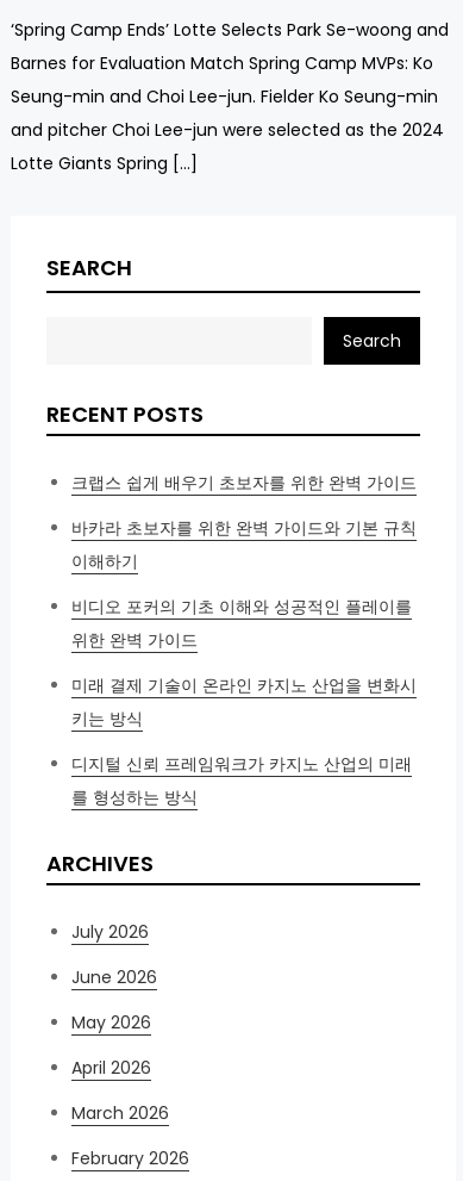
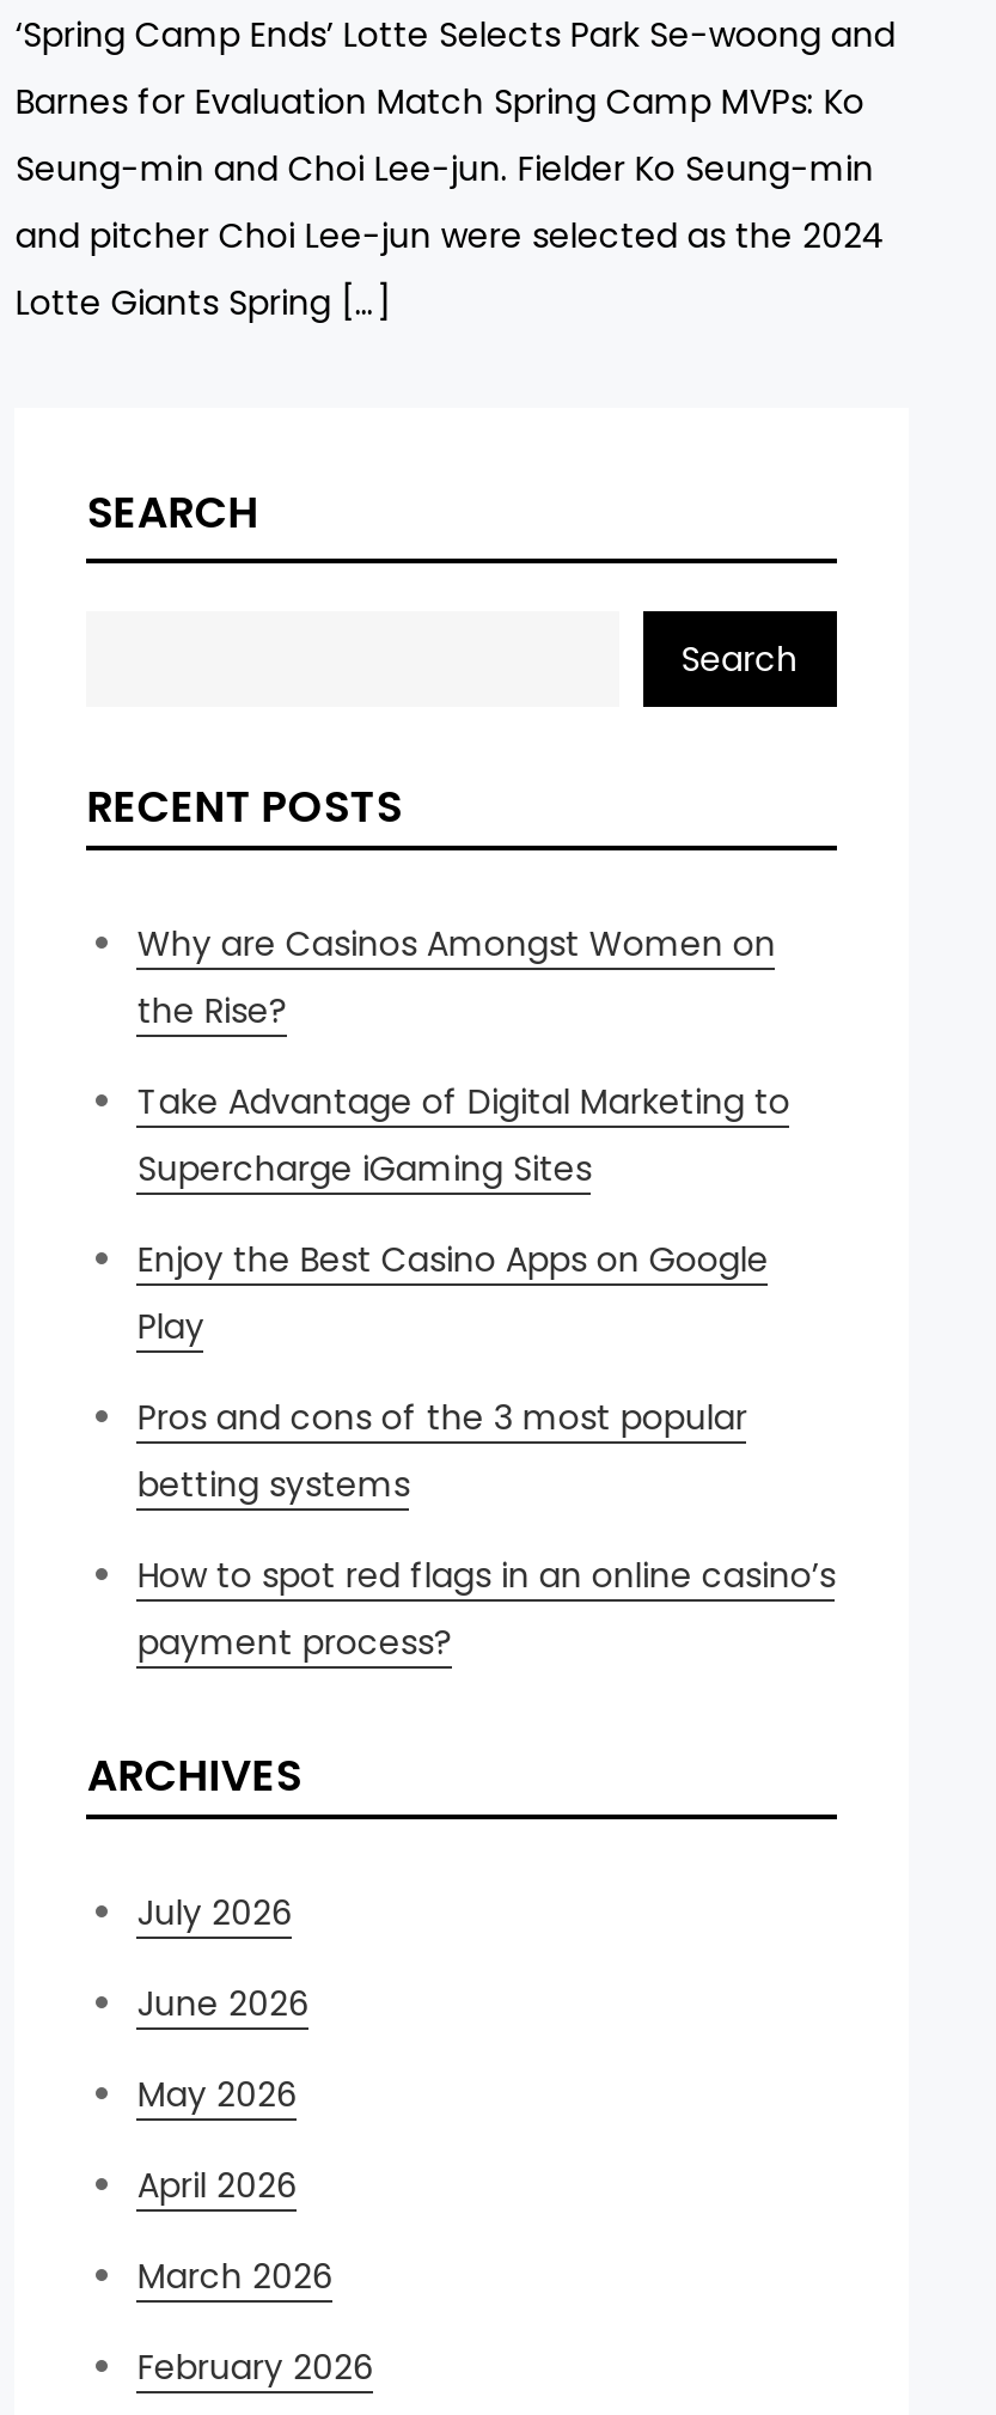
- 크랩스 쉽게 배우기 초보자를 위한 완벽 가이드
+ Why are Casinos Amongst Women on
+ the Rise?

- 바카라 초보자를 위한 완벽 가이드와 기본 규칙
- 이해하기
+ Take Advantage of Digital Marketing to
+ Supercharge iGaming Sites

- 비디오 포커의 기초 이해와 성공적인 플레이를
- 위한 완벽 가이드
+ Enjoy the Best Casino Apps on Google
+ Play

- 미래 결제 기술이 온라인 카지노 산업을 변화시
- 키는 방식
+ Pros and cons of the 3 most popular
+ betting systems

- 디지털 신뢰 프레임워크가 카지노 산업의 미래
- 를 형성하는 방식
+ How to spot red flags in an online casino’s
+ payment process?
